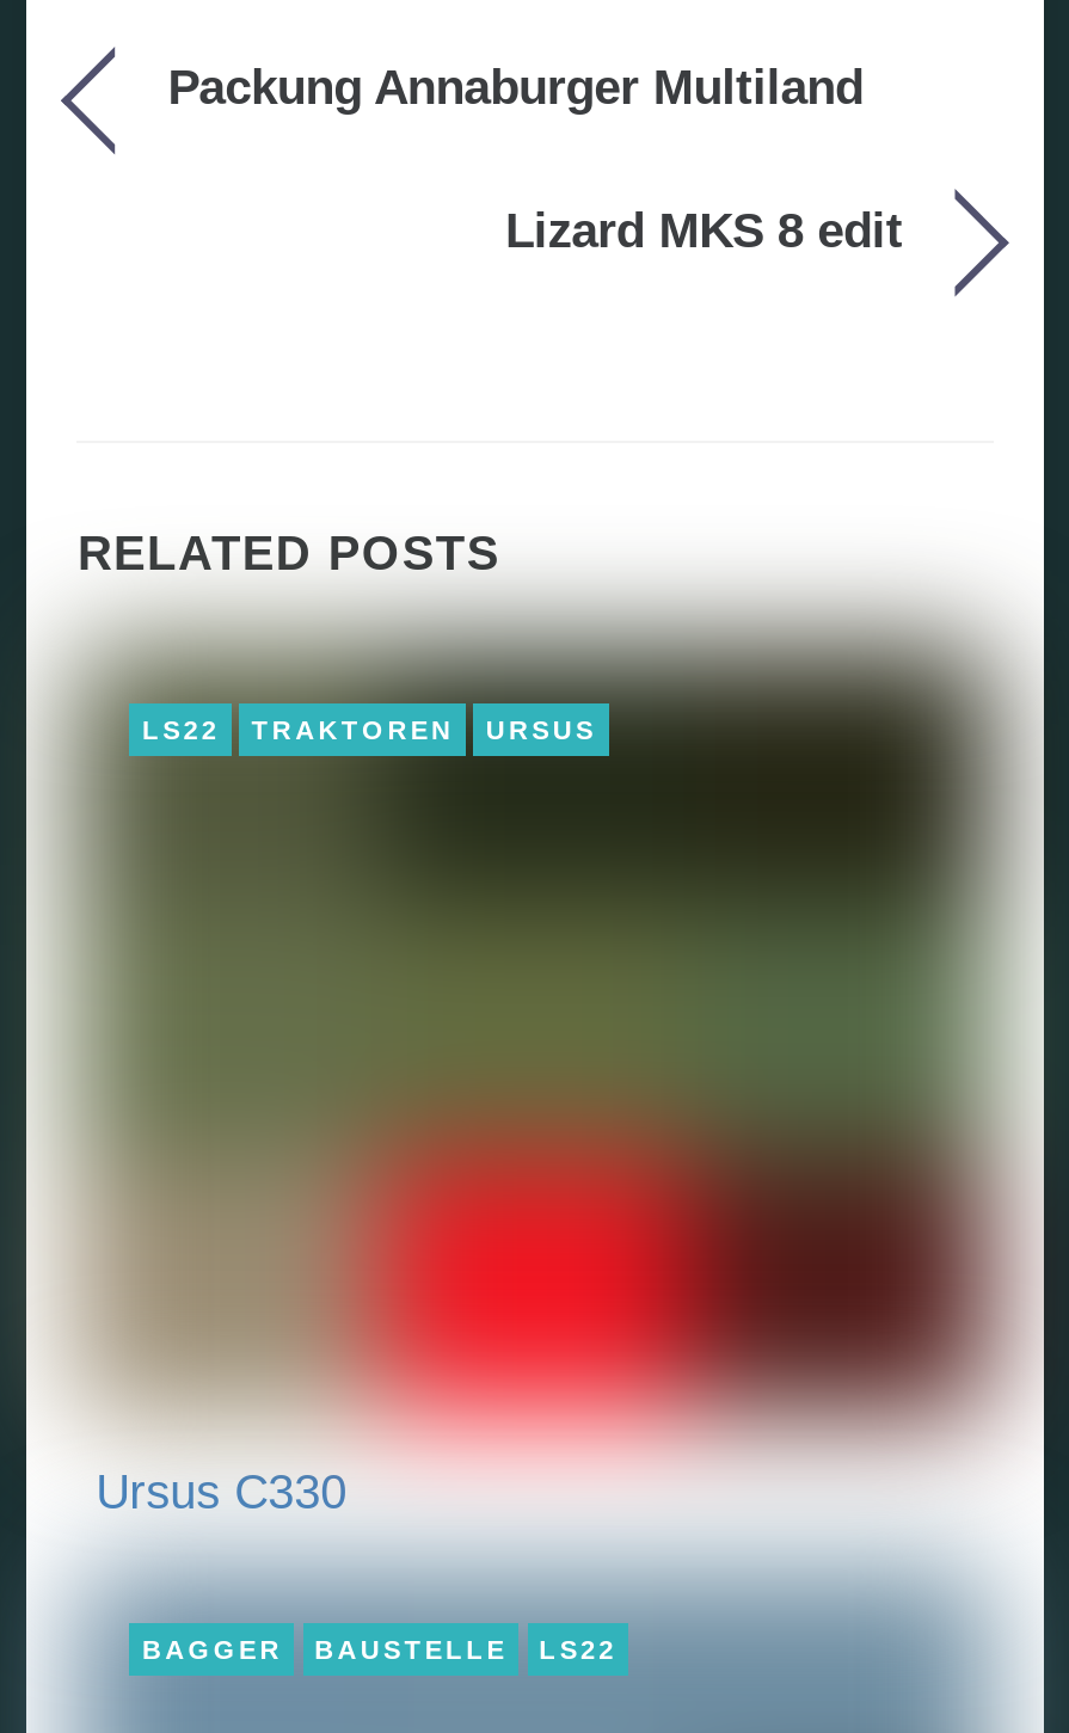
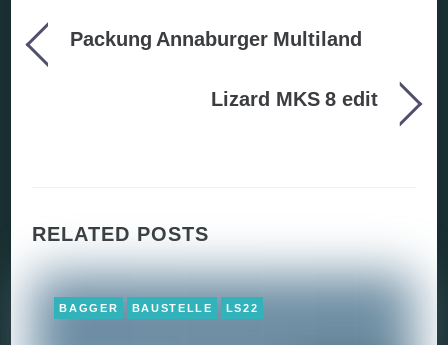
- [image]
- LS22
- TRAKTOREN
- URSUS

- Ursus C330
